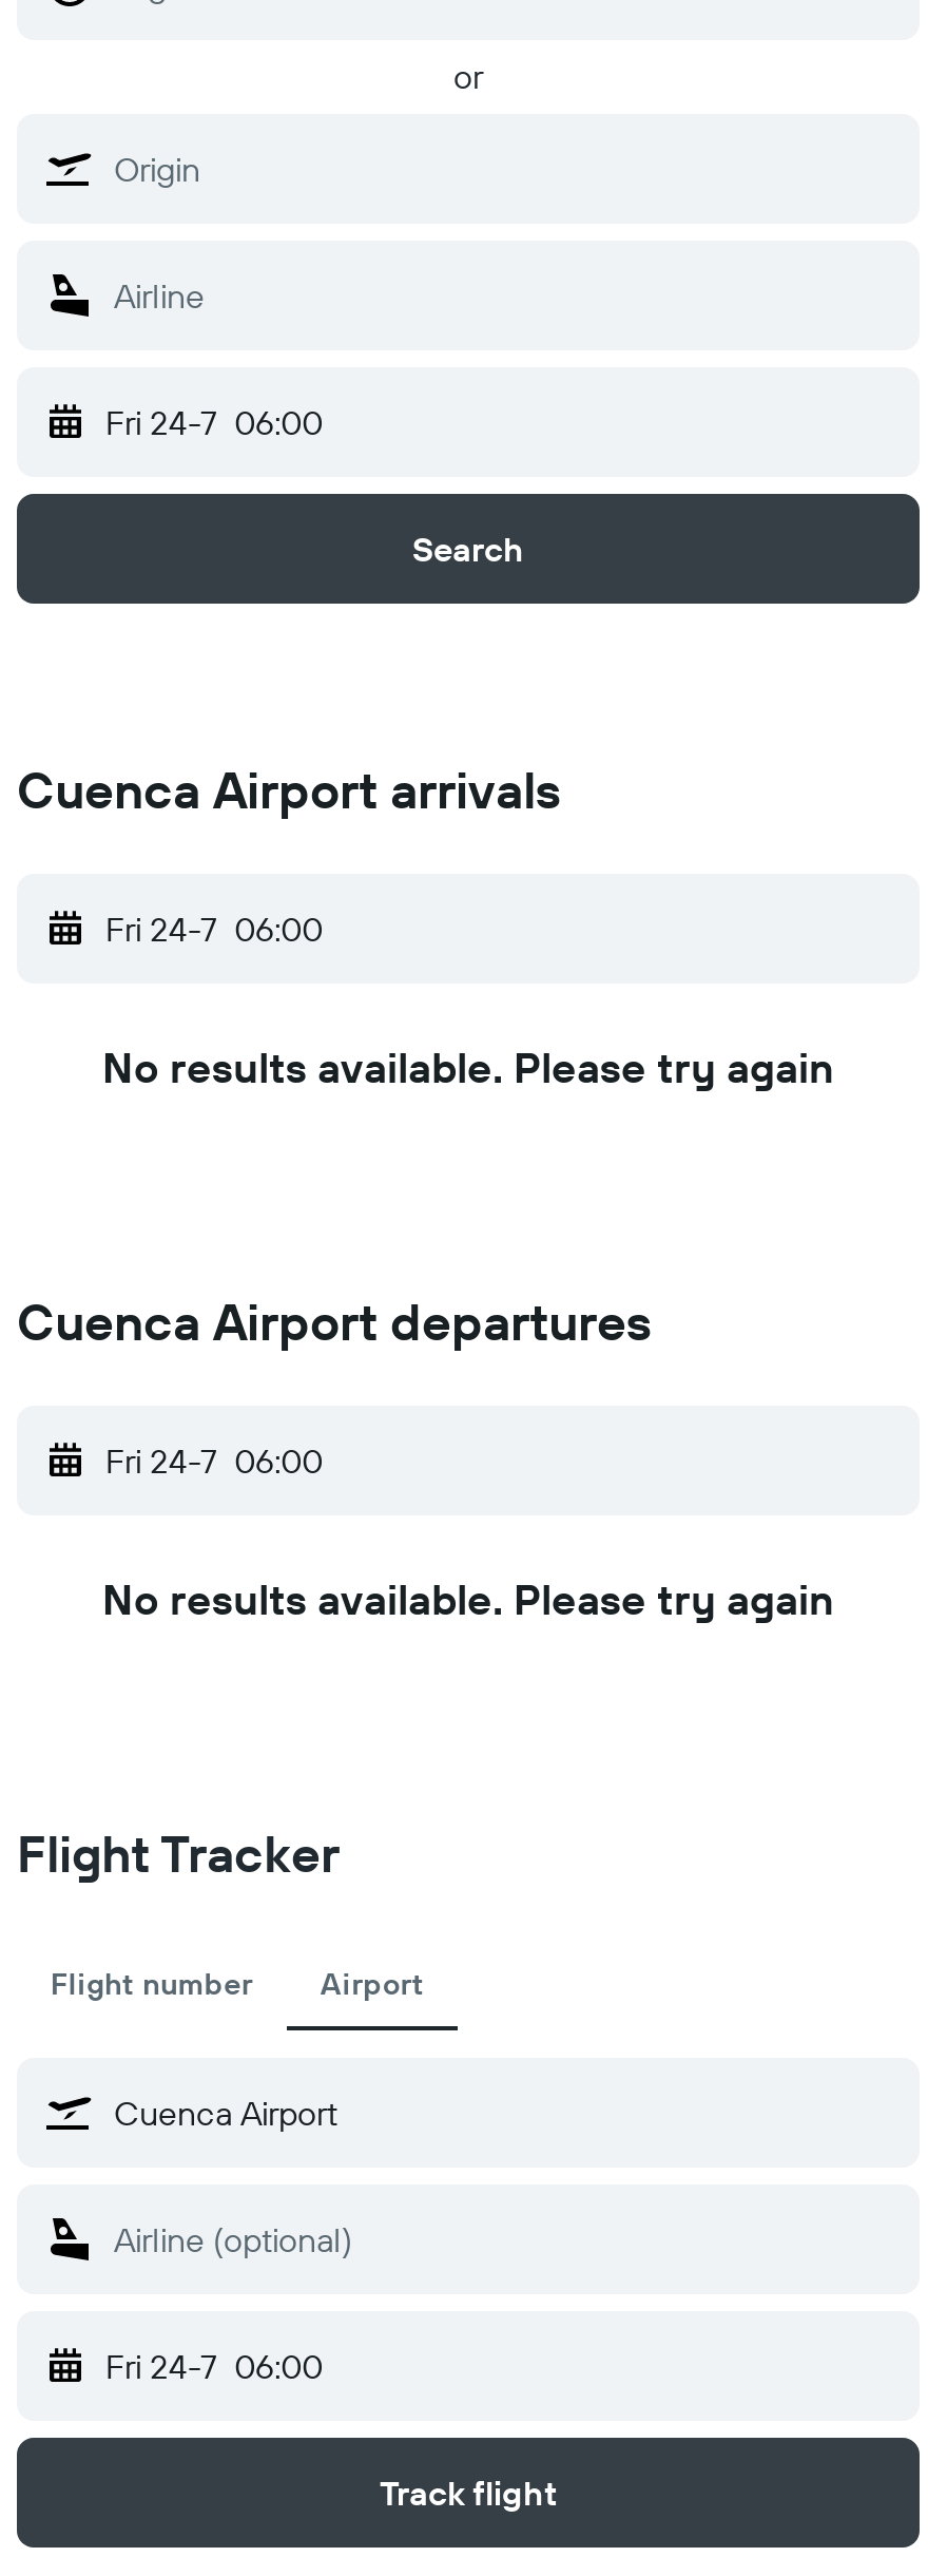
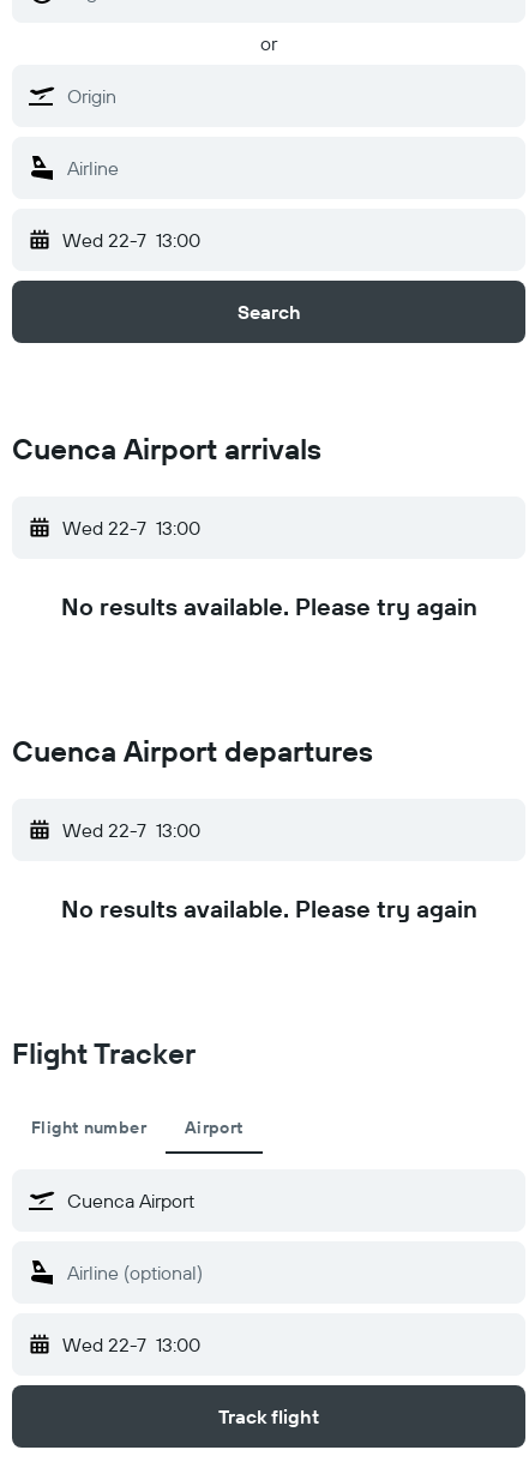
- Fri 24-7 06:00
+ Wed 22-7 13:00

- Fri 24-7 06:00
+ Wed 22-7 13:00

- Fri 24-7 06:00
+ Wed 22-7 13:00

- Fri 24-7 06:00
+ Wed 22-7 13:00
